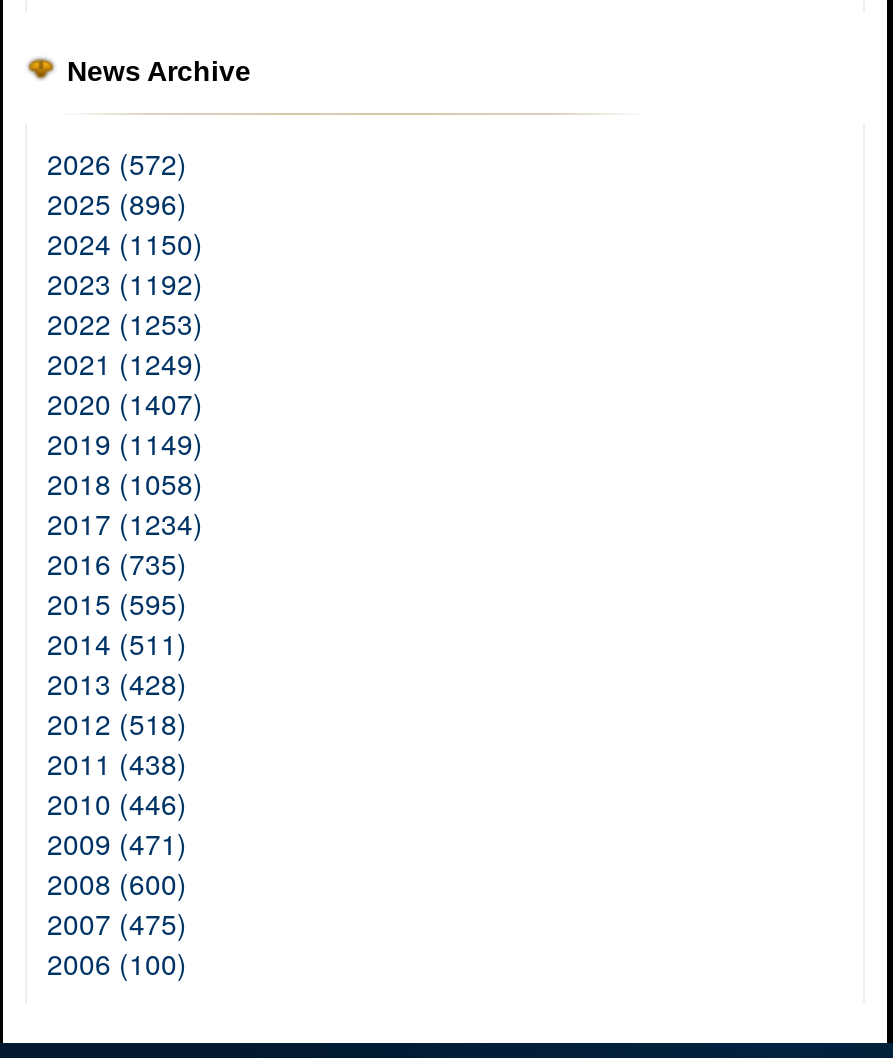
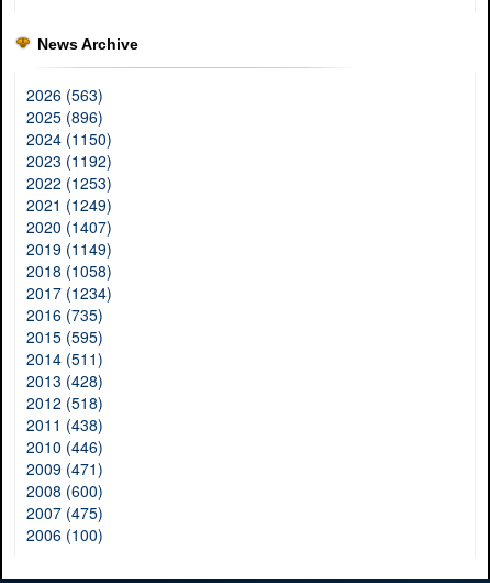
- 2026 (572)
+ 2026 (563)
